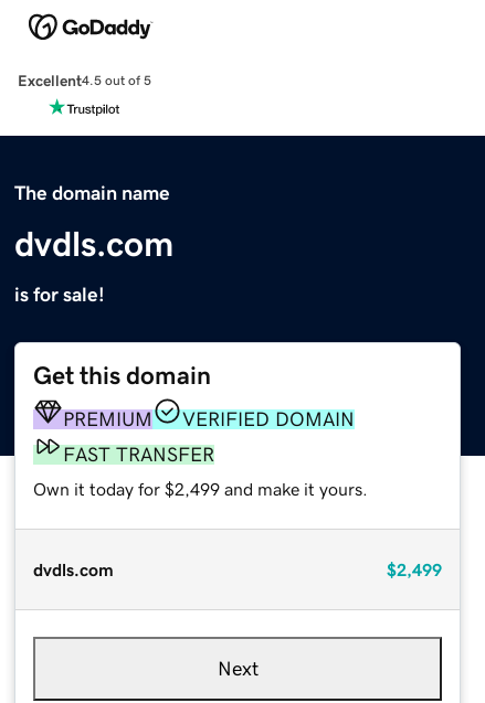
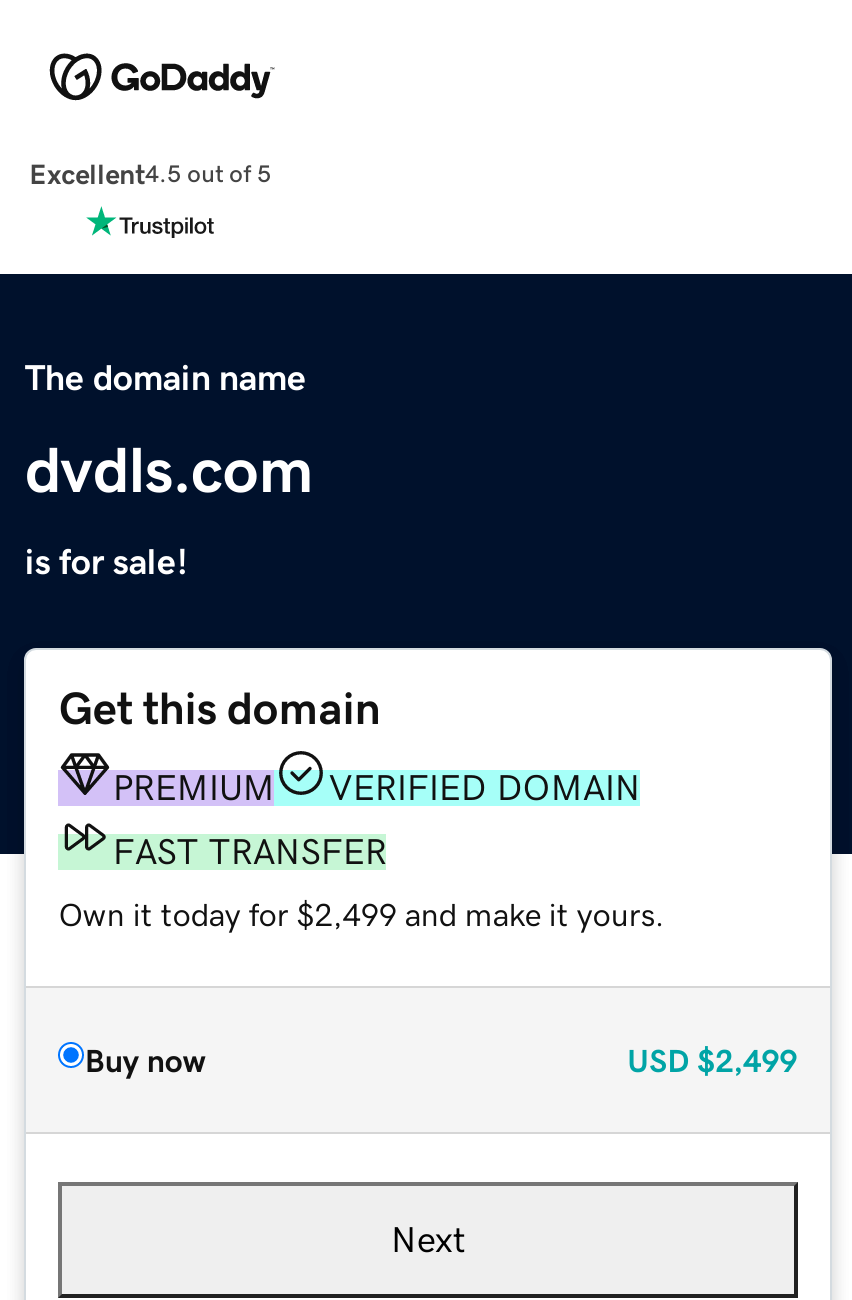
- dvdls.com
- $2,499
+ Buy now
+ USD $2,499
